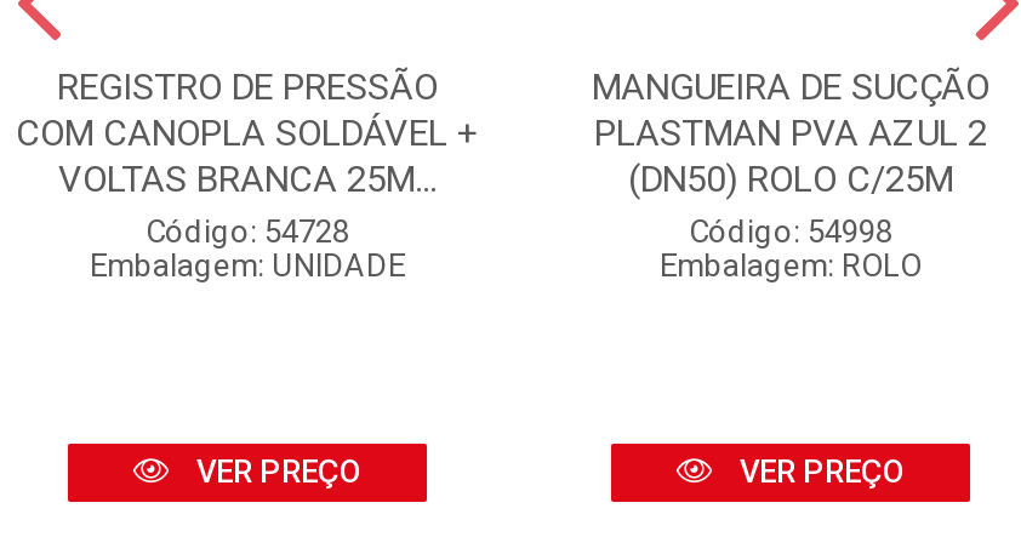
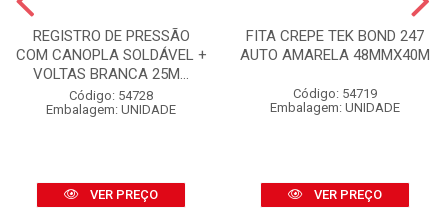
- MANGUEIRA DE SUCÇÃO
- PLASTMAN PVA AZUL 2
- (DN50) ROLO C/25M
- Código: 54998
- Embalagem: ROLO
+ FITA CREPE TEK BOND 247
+ AUTO AMARELA 48MMX40M
+ Código: 54719
+ Embalagem: UNIDADE
